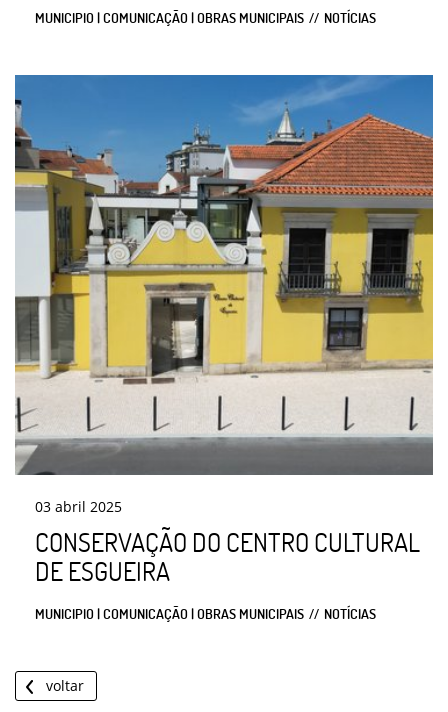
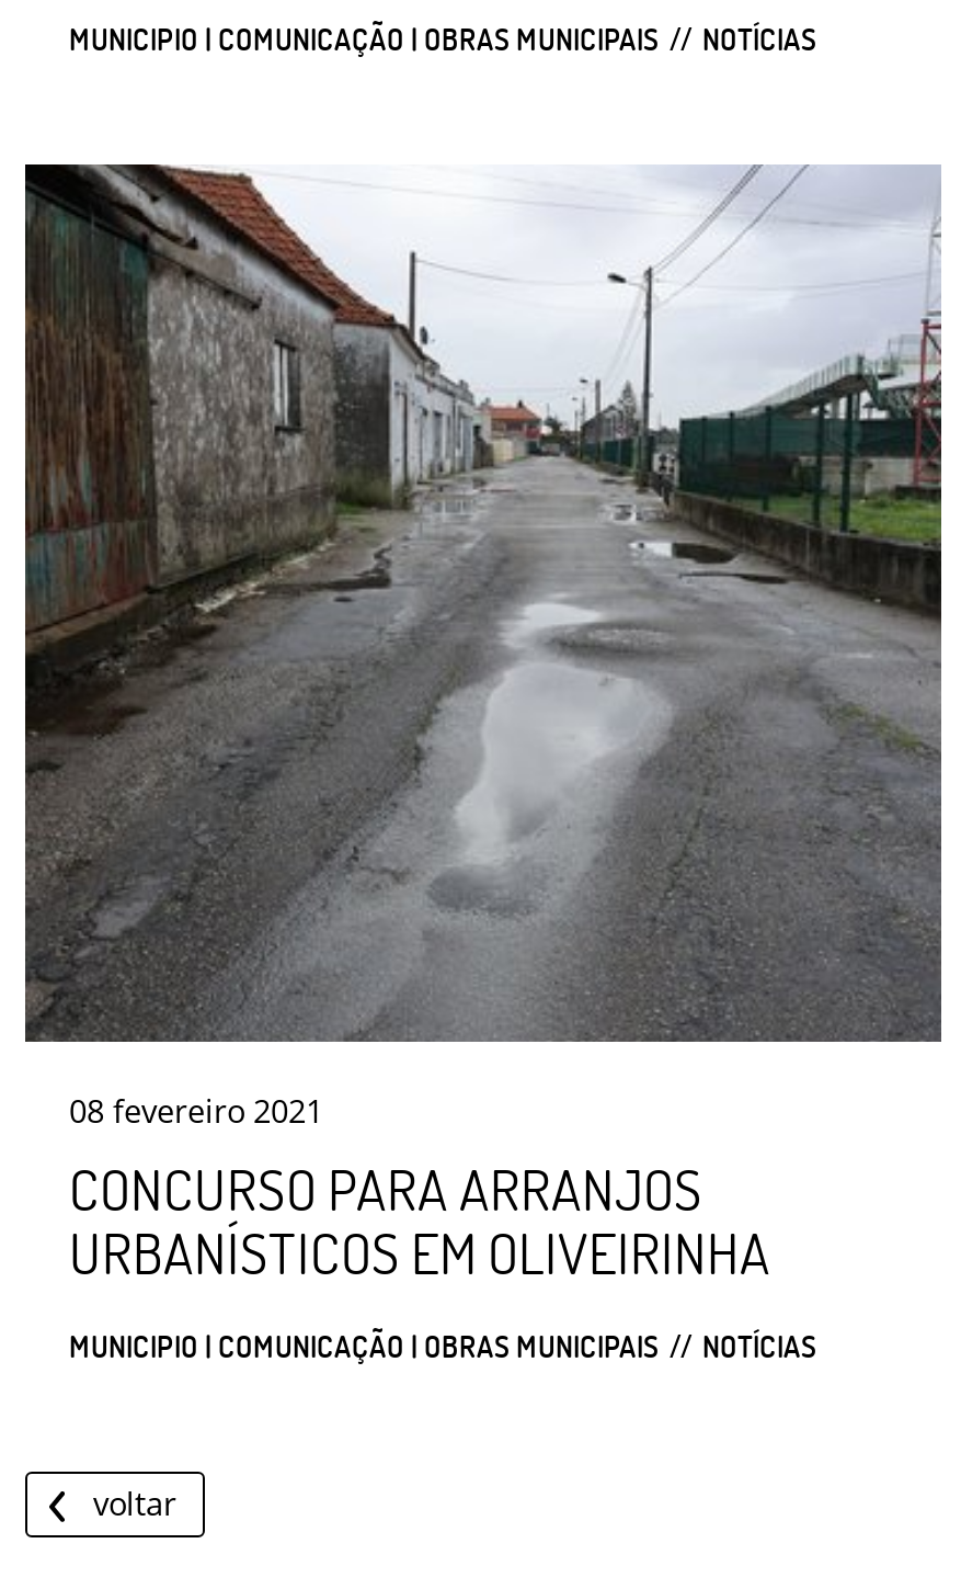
- [image]
- 03 abril 2025
- CONSERVAÇÃO DO CENTRO CULTURAL
- DE ESGUEIRA
+ [image]
+ 08 fevereiro 2021
+ CONCURSO PARA ARRANJOS
+ URBANÍSTICOS EM OLIVEIRINHA
